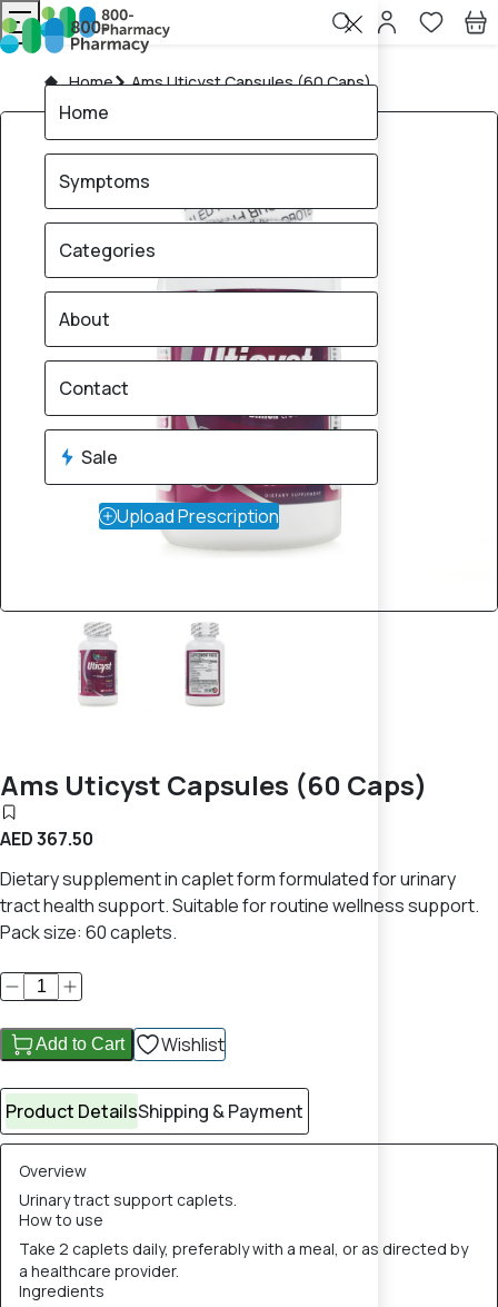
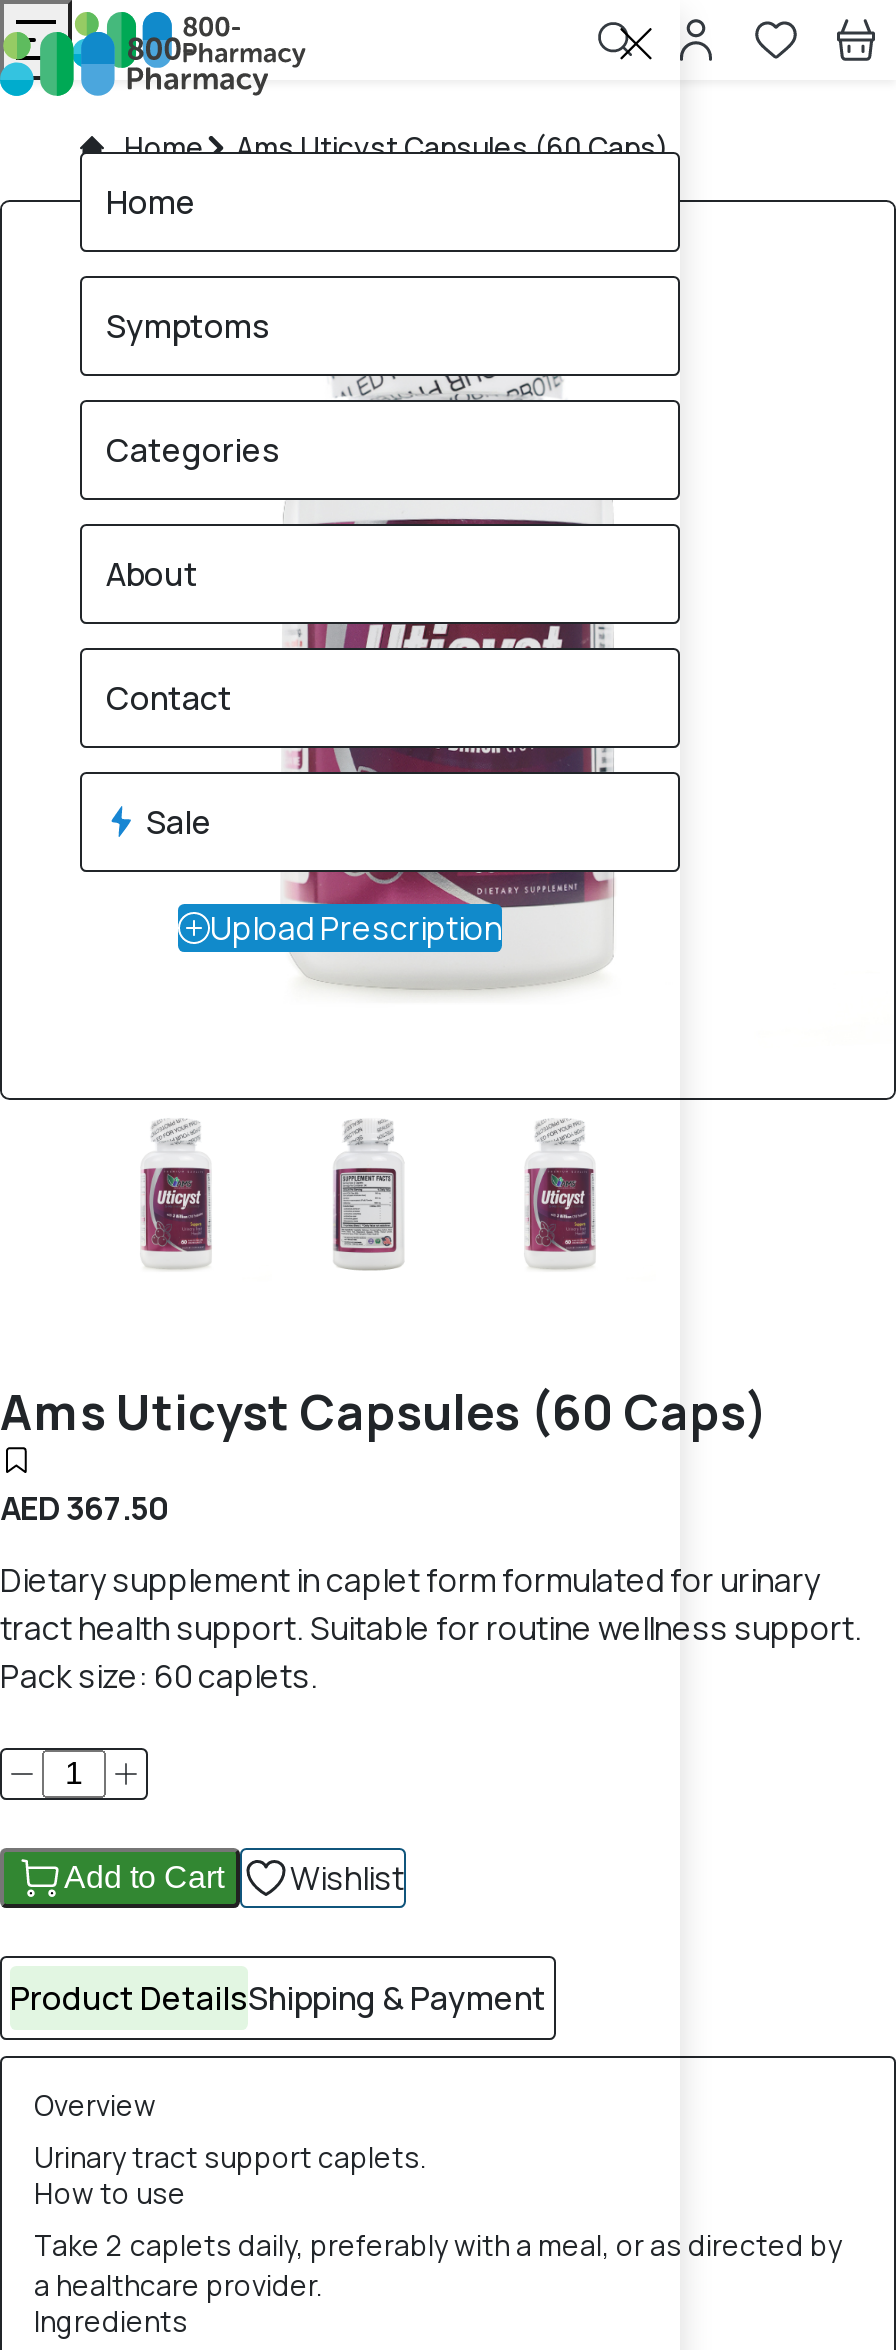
+ [image]
